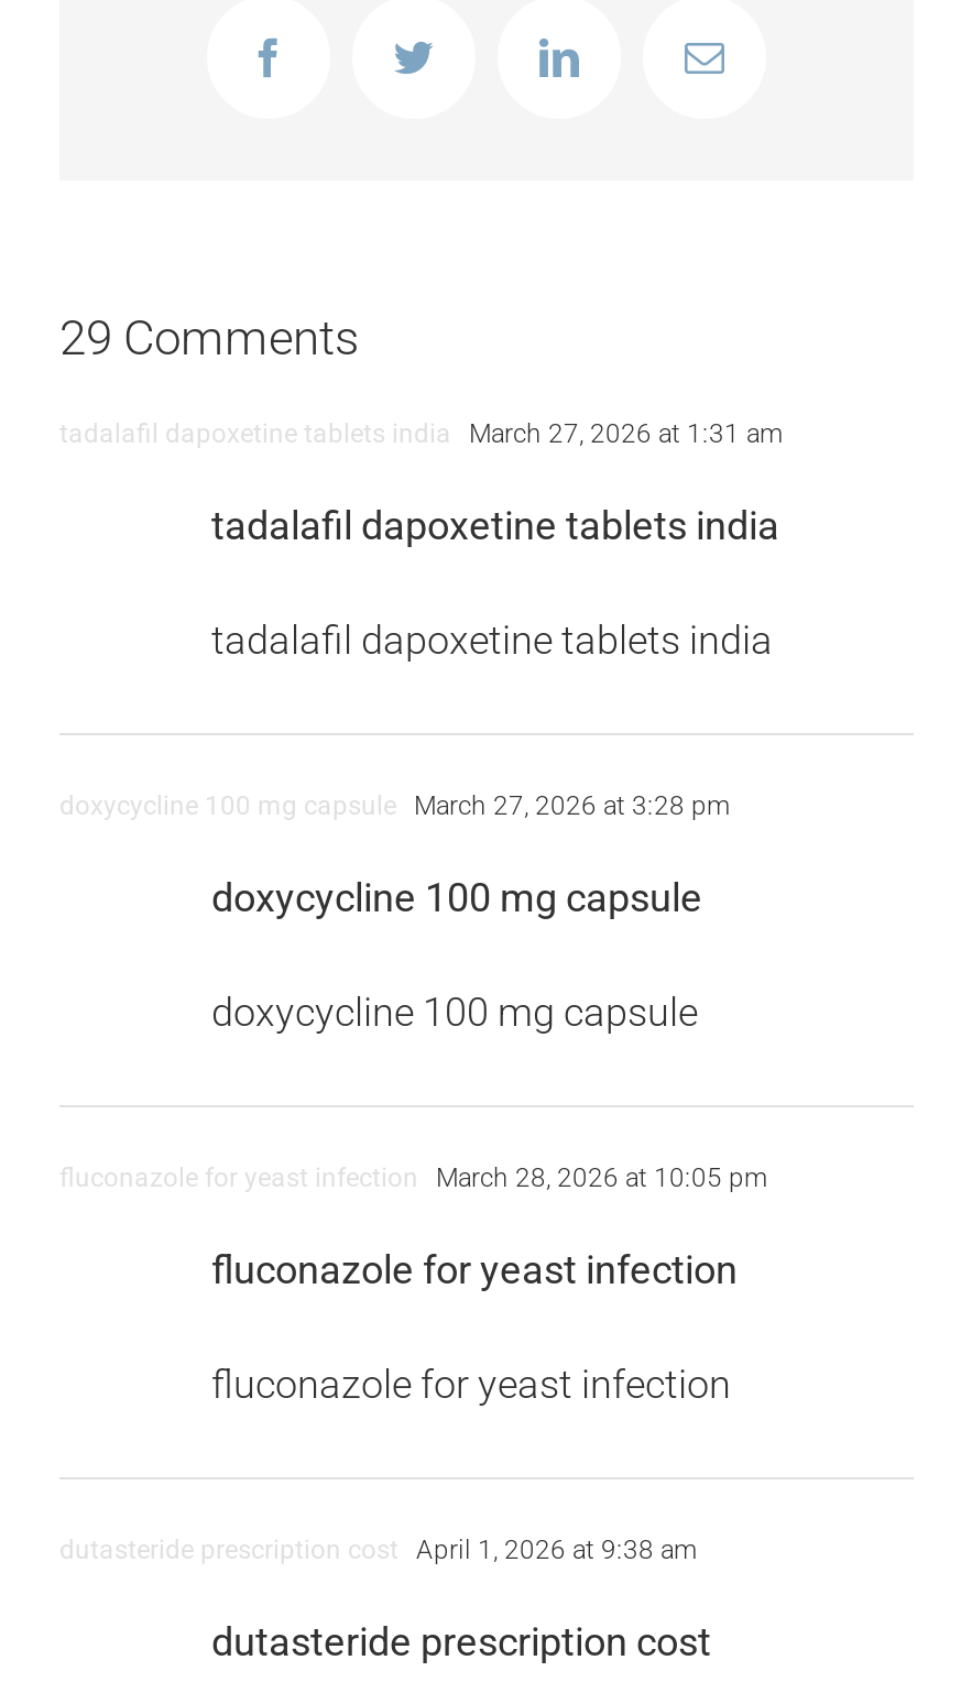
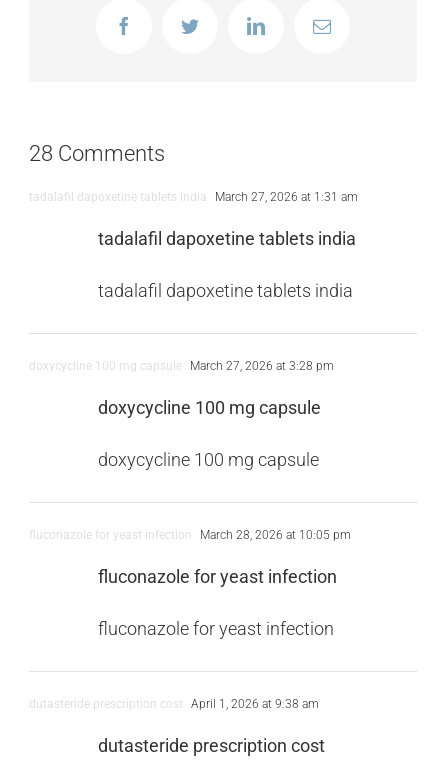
- 29 Comments
+ 28 Comments
